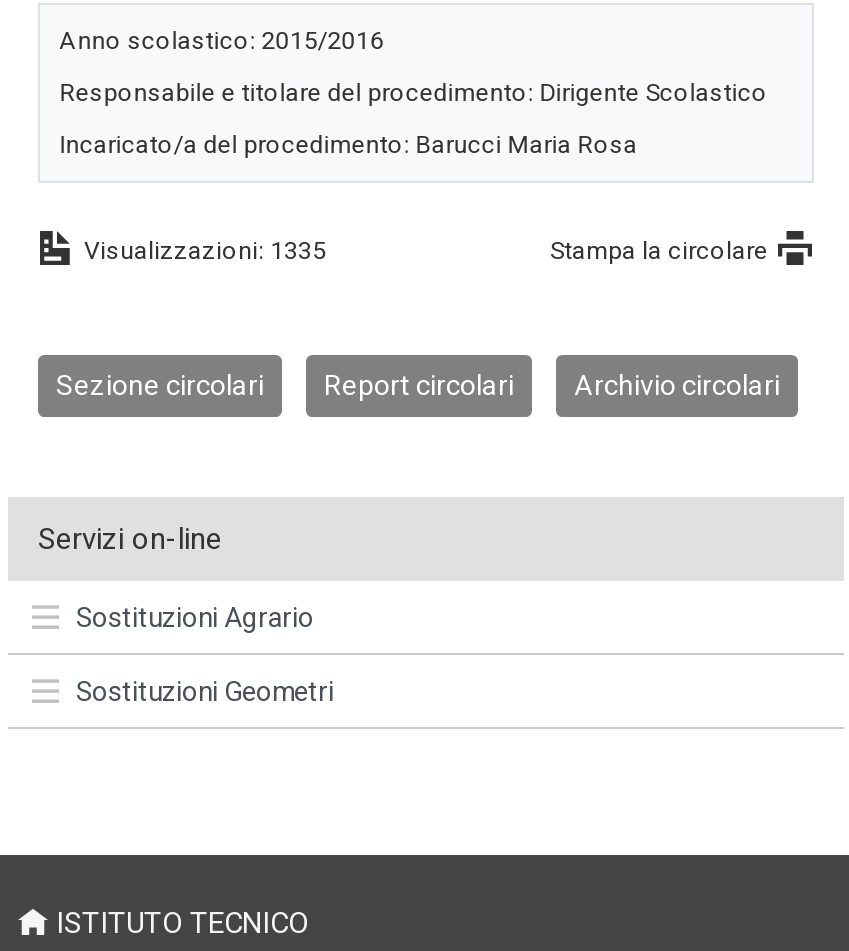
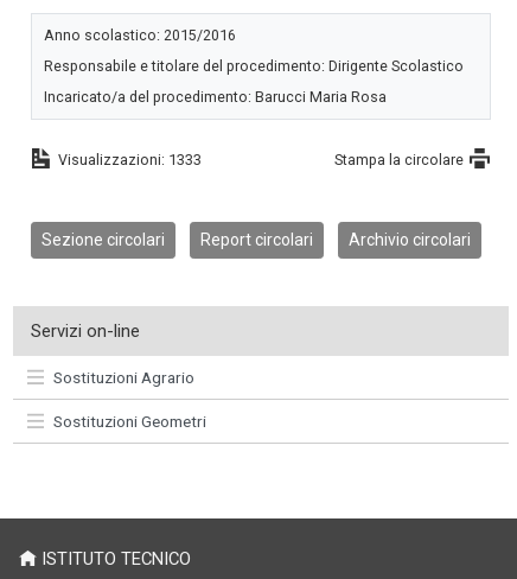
- Visualizzazioni: 1335
+ Visualizzazioni: 1333
